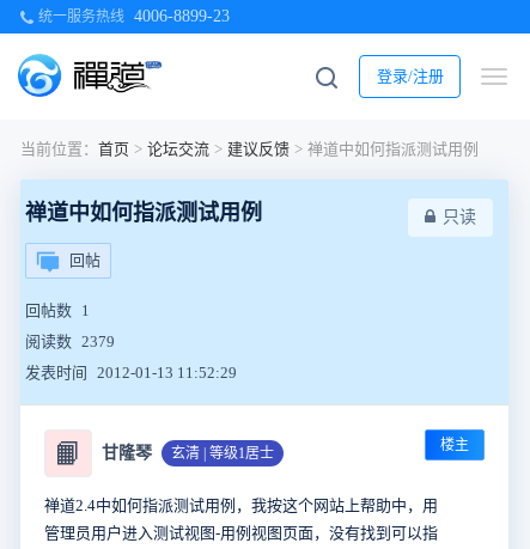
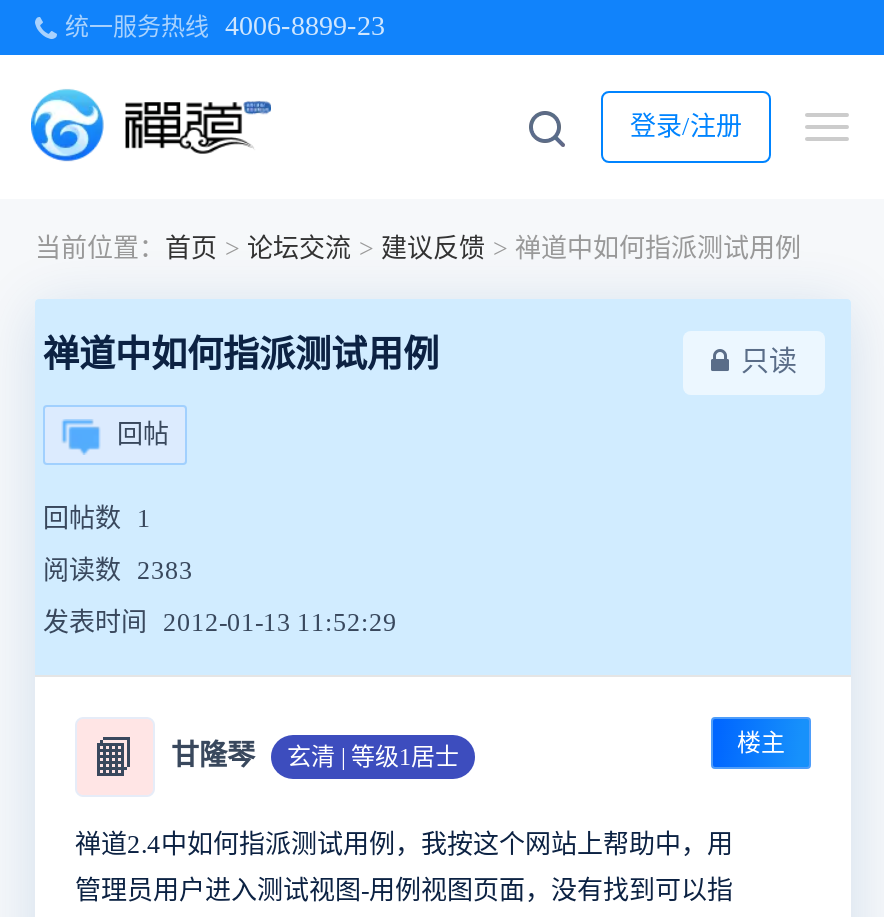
- 阅读数 2379
+ 阅读数 2383
